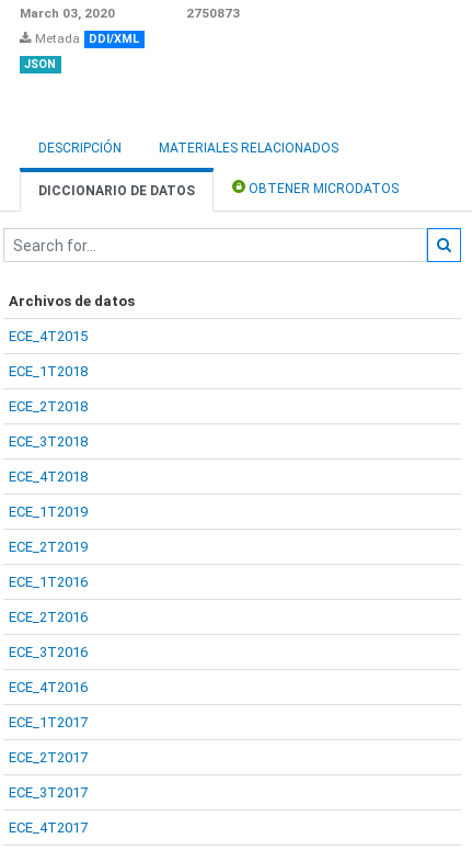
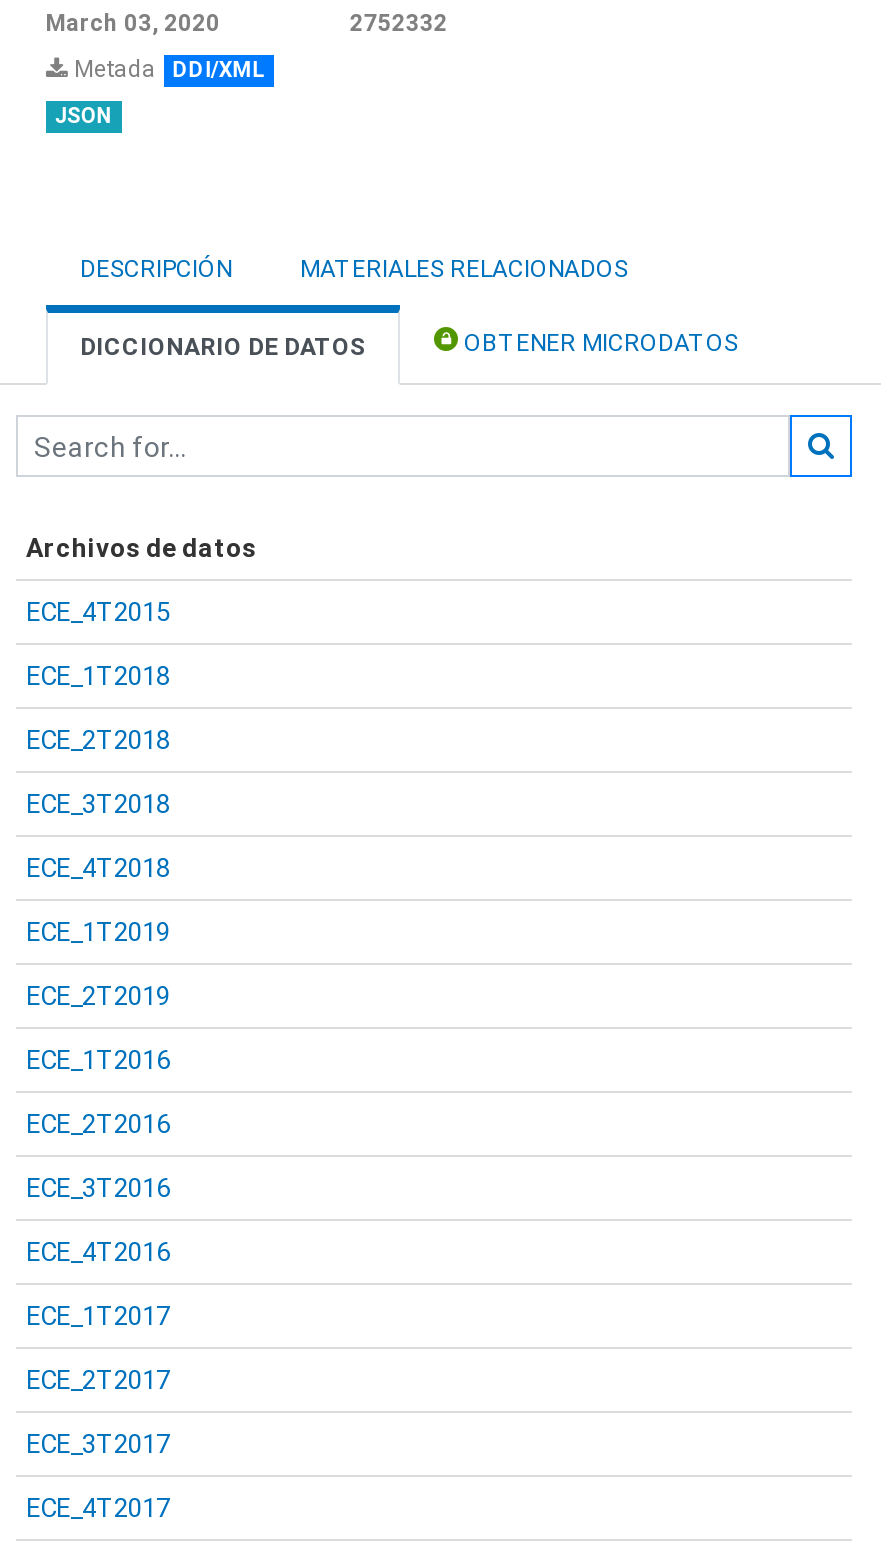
- 2750873
+ 2752332
